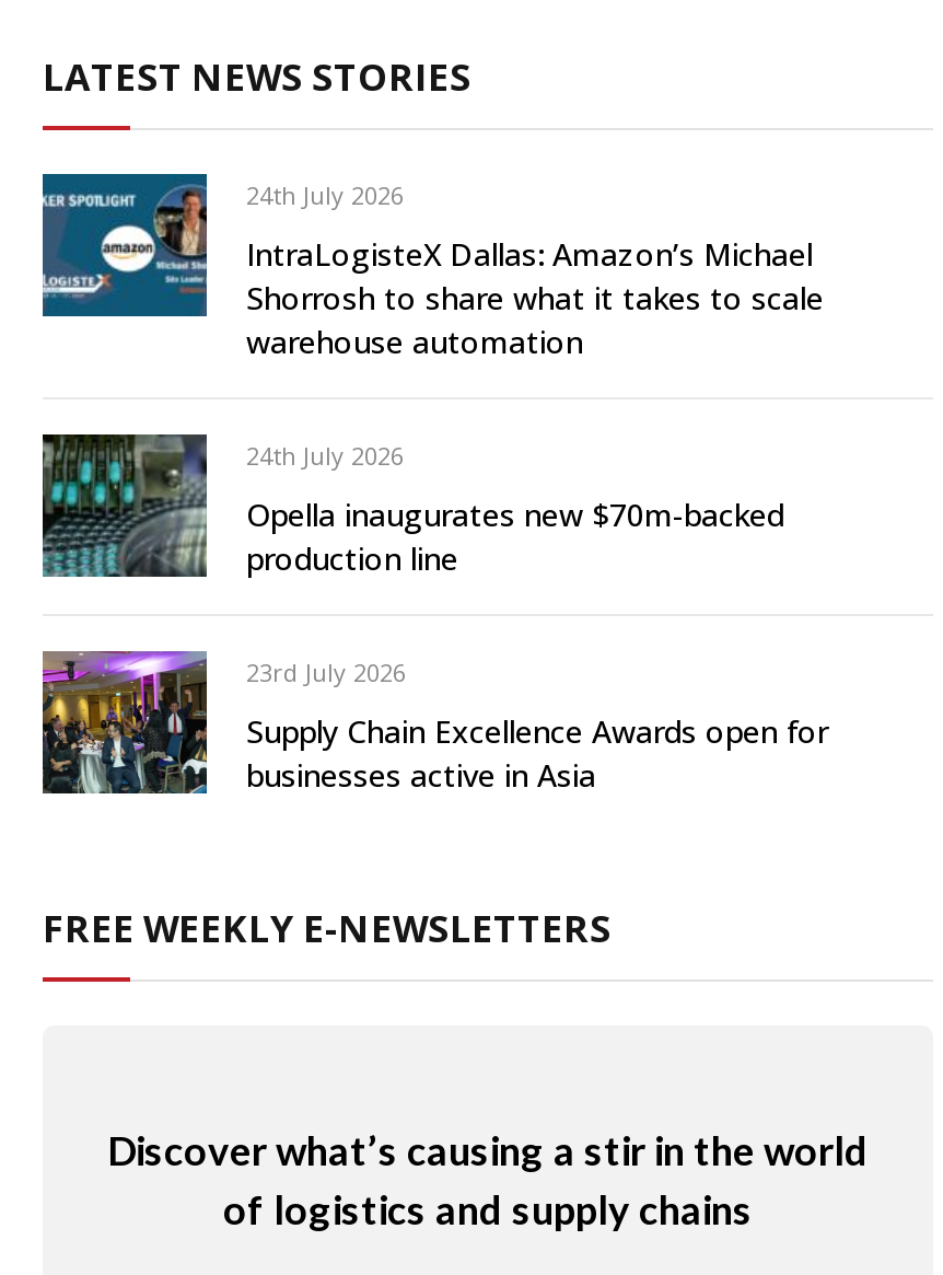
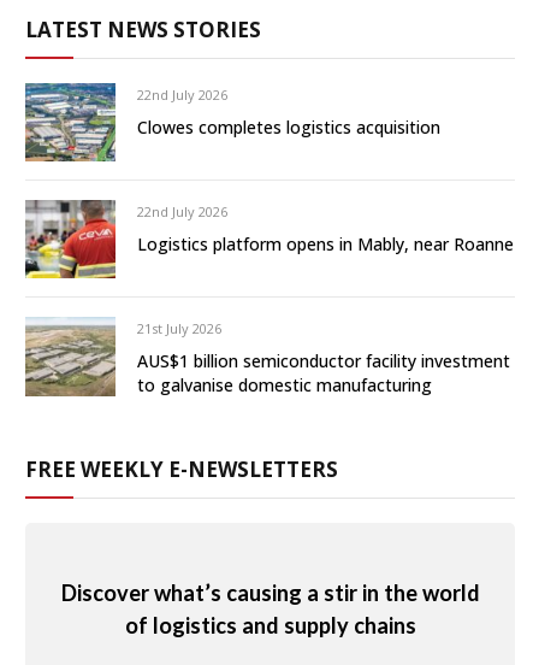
- [image]
- 24th July 2026
+ [image]
+ 22nd July 2026

- IntraLogisteX Dallas: Amazon’s Michael
- Shorrosh to share what it takes to scale
- warehouse automation
+ Clowes completes logistics acquisition

- [image]
- 24th July 2026
+ [image]
+ 22nd July 2026

- Opella inaugurates new $70m-backed
- production line
+ Logistics platform opens in Mably, near Roanne

- [image]
- 23rd July 2026
+ [image]
+ 21st July 2026

- Supply Chain Excellence Awards open for
- businesses active in Asia
+ AUS$1 billion semiconductor facility investment
+ to galvanise domestic manufacturing
